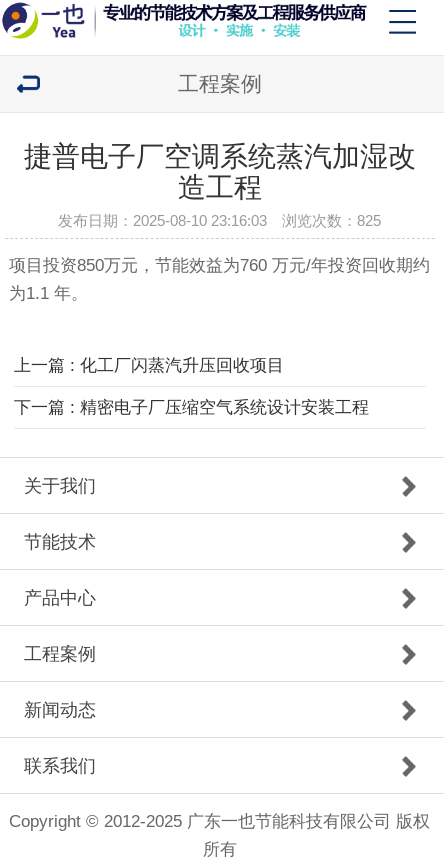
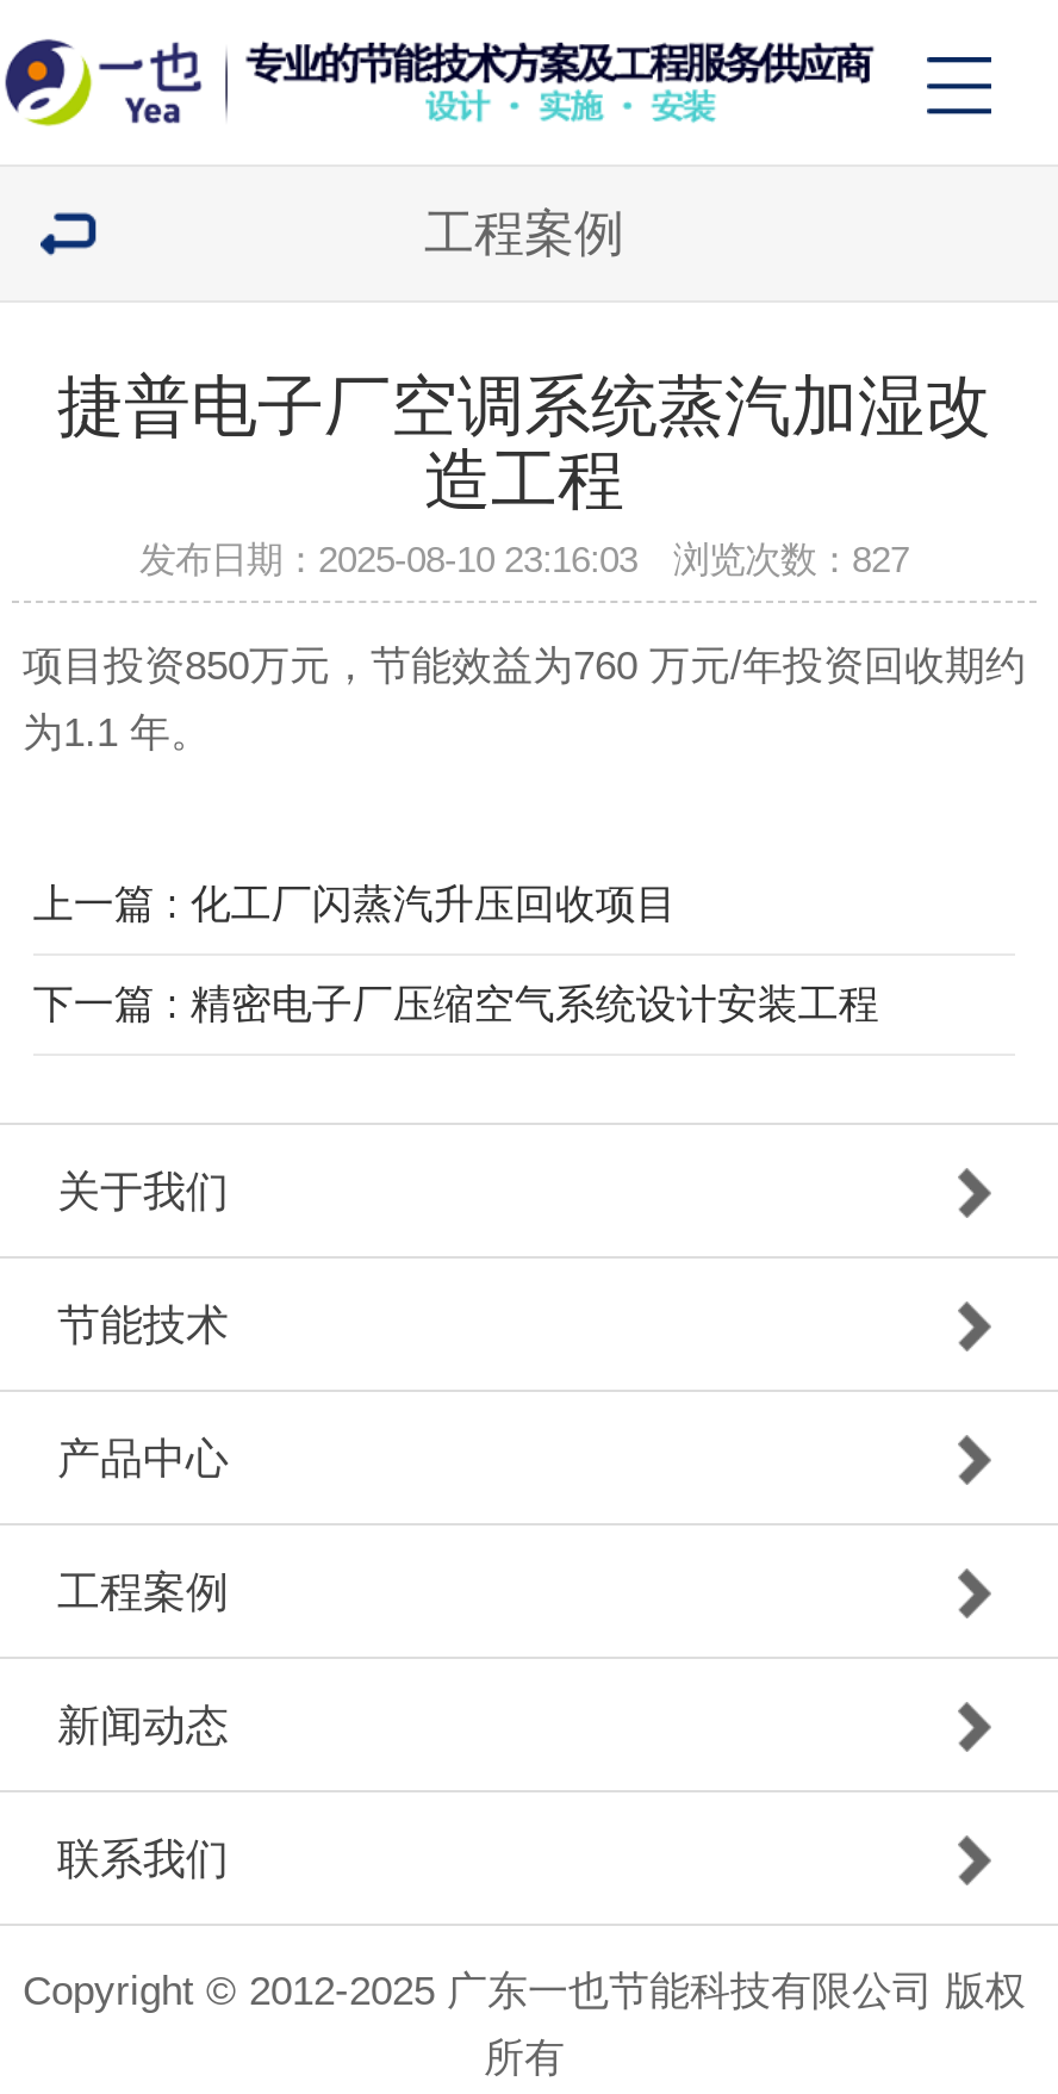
- 发布日期：2025-08-10 23:16:03 浏览次数：825
+ 发布日期：2025-08-10 23:16:03 浏览次数：827
